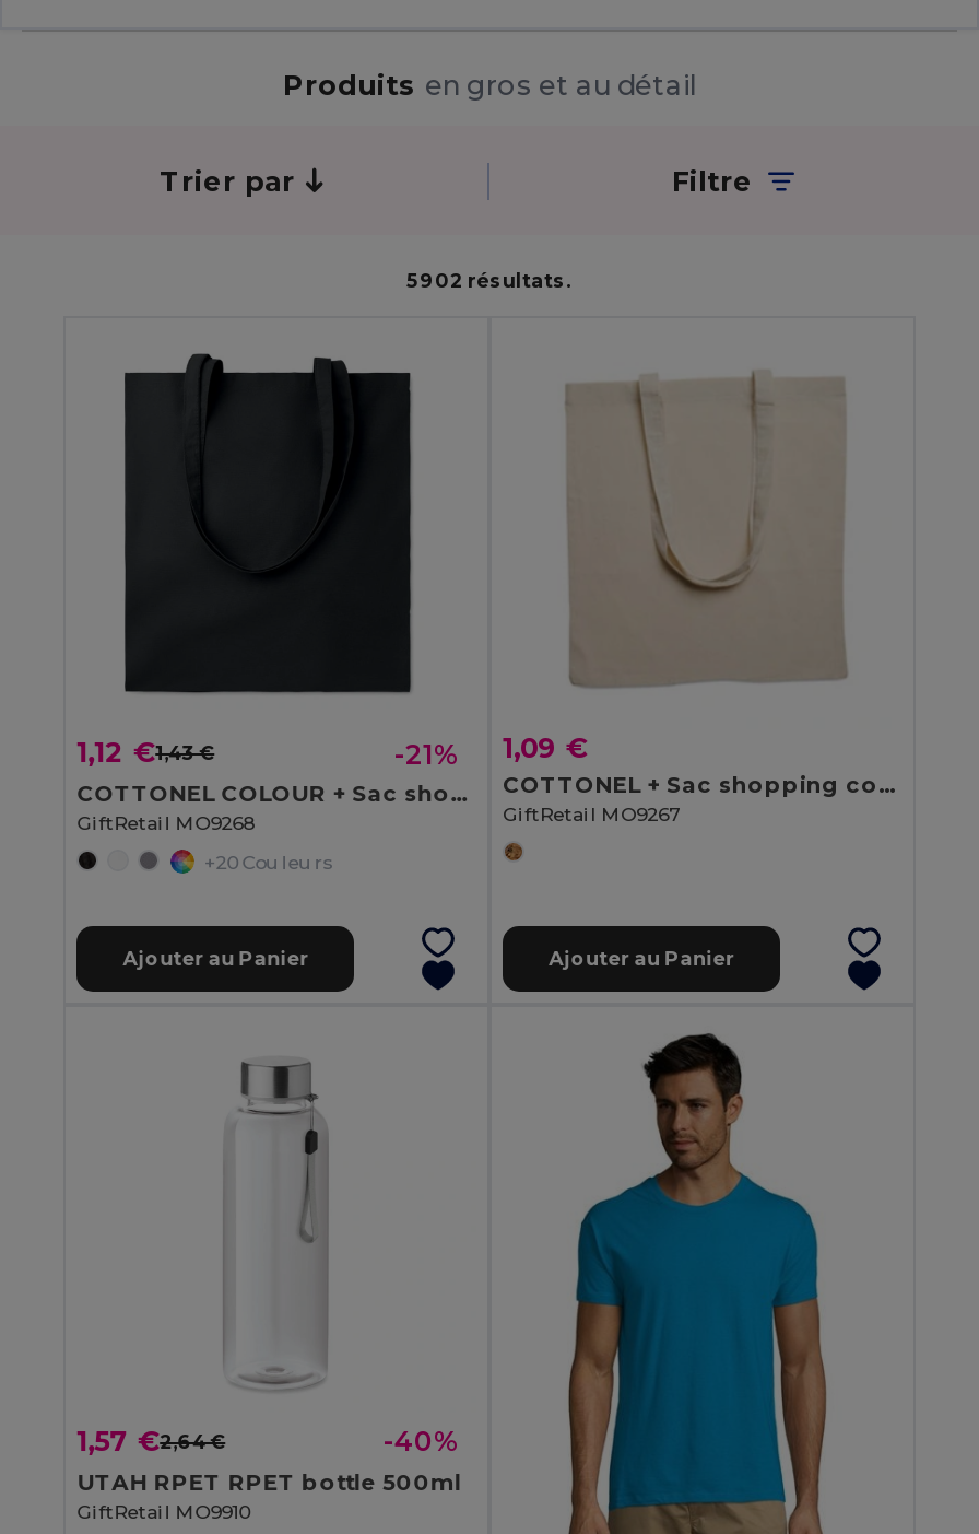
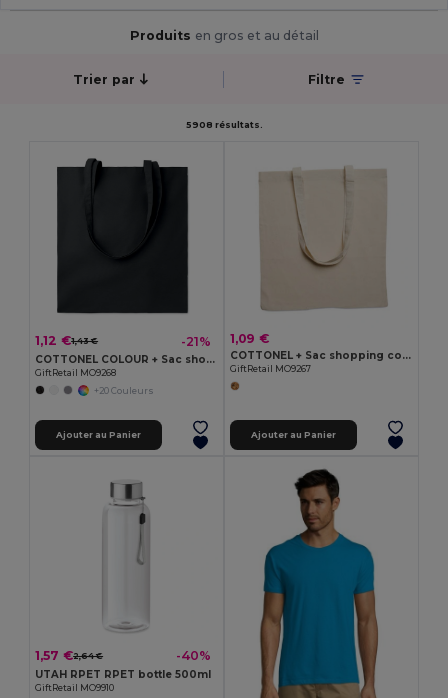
- 5902 résultats.
+ 5908 résultats.
